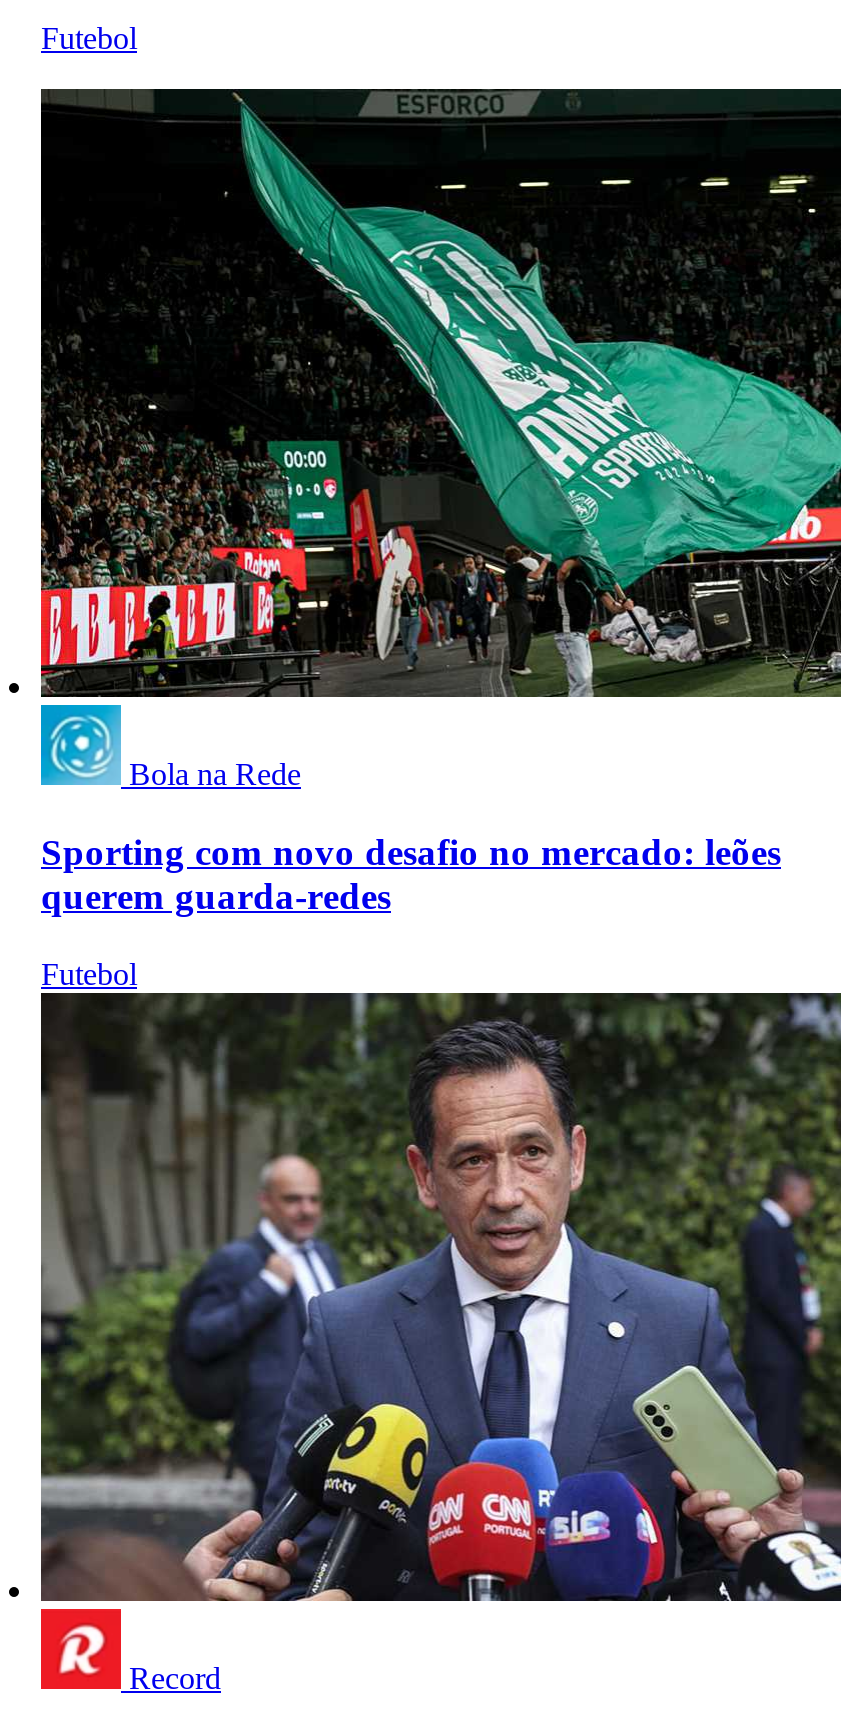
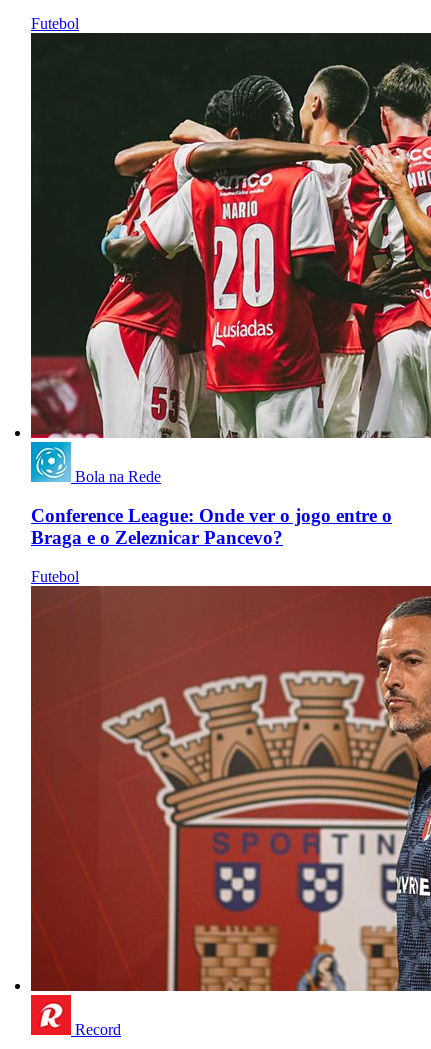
- [image]
+ [image]

- Sporting com novo desafio no mercado: leões
- querem guarda-redes
+ Conference League: Onde ver o jogo entre o
+ Braga e o Zeleznicar Pancevo?

- [image]
+ [image]
